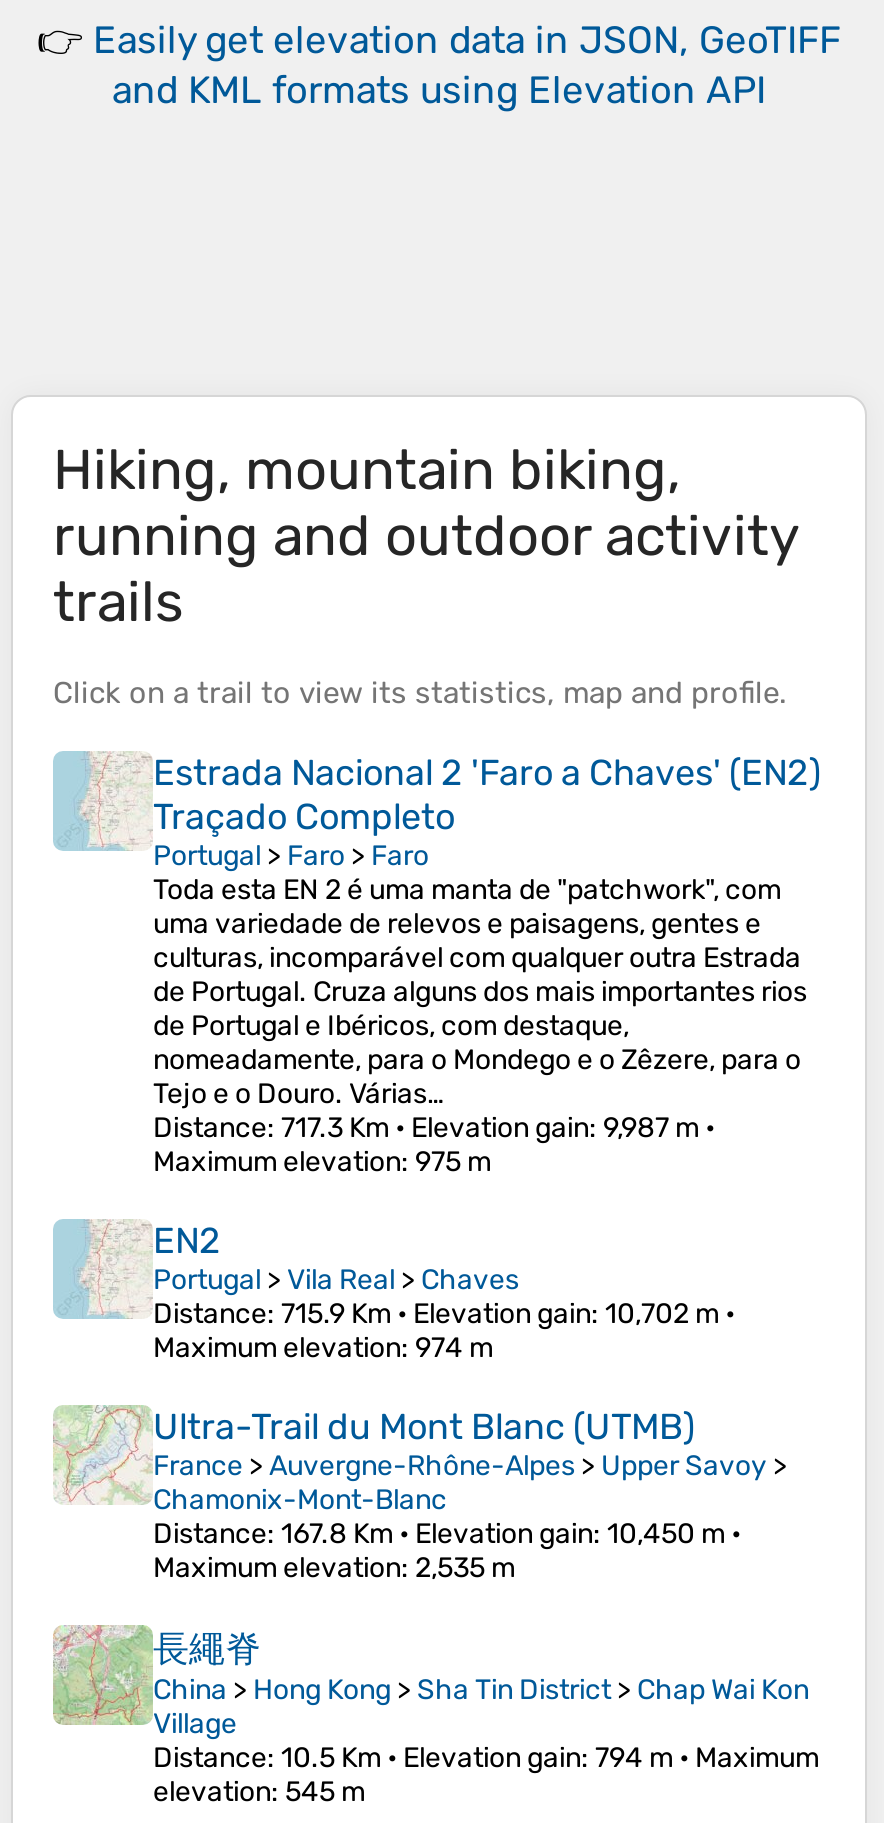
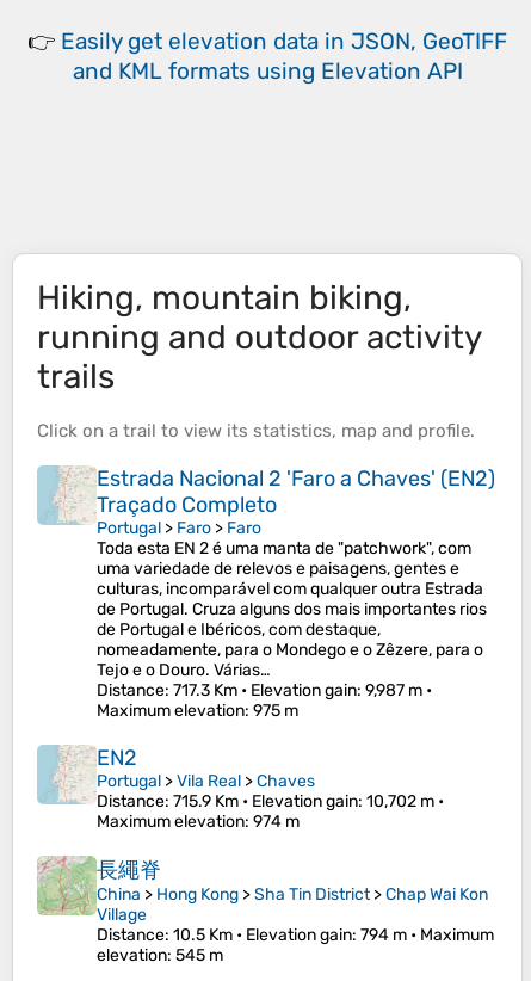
- [image]
- Ultra-Trail du Mont Blanc (UTMB)
- France > Auvergne-Rhône-Alpes > Upper Savoy >
- Chamonix-Mont-Blanc
- Distance: 167.8 Km • Elevation gain: 10,450 m •
- Maximum elevation: 2,535 m
